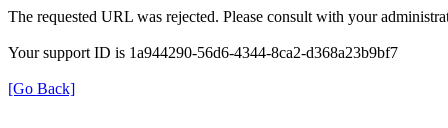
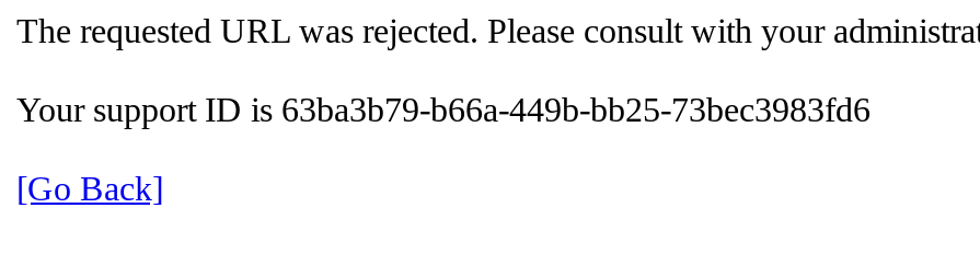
- Your support ID is 1a944290-56d6-4344-8ca2-d368a23b9bf7
+ Your support ID is 63ba3b79-b66a-449b-bb25-73bec3983fd6
